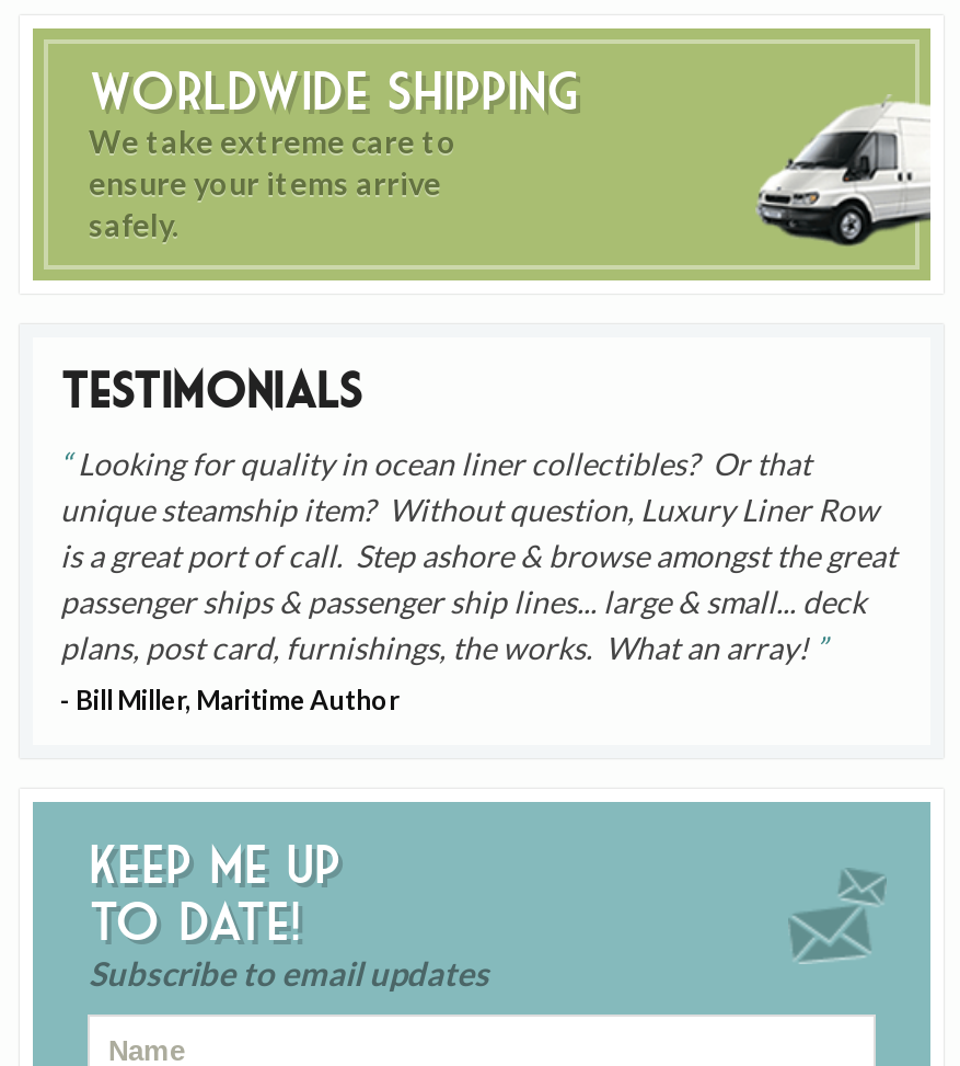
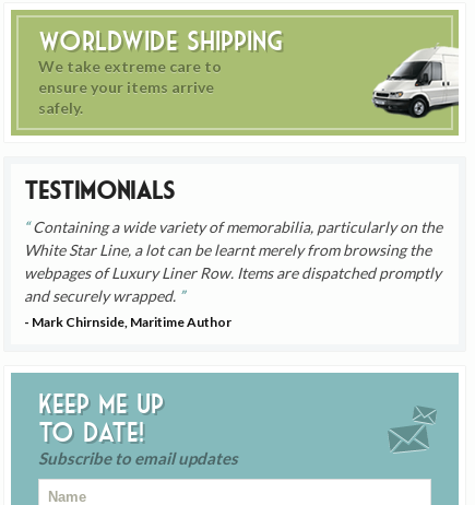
- Looking for quality in ocean liner collectibles? Or that
- unique steamship item? Without question, Luxury Liner Row
- is a great port of call. Step ashore & browse amongst the great
- passenger ships & passenger ship lines... large & small... deck
- plans, post card, furnishings, the works. What an array!
- - Bill Miller, Maritime Author
+ Containing a wide variety of memorabilia, particularly on the
+ White Star Line, a lot can be learnt merely from browsing the
+ webpages of Luxury Liner Row. Items are dispatched promptly
+ and securely wrapped.
+ - Mark Chirnside, Maritime Author
